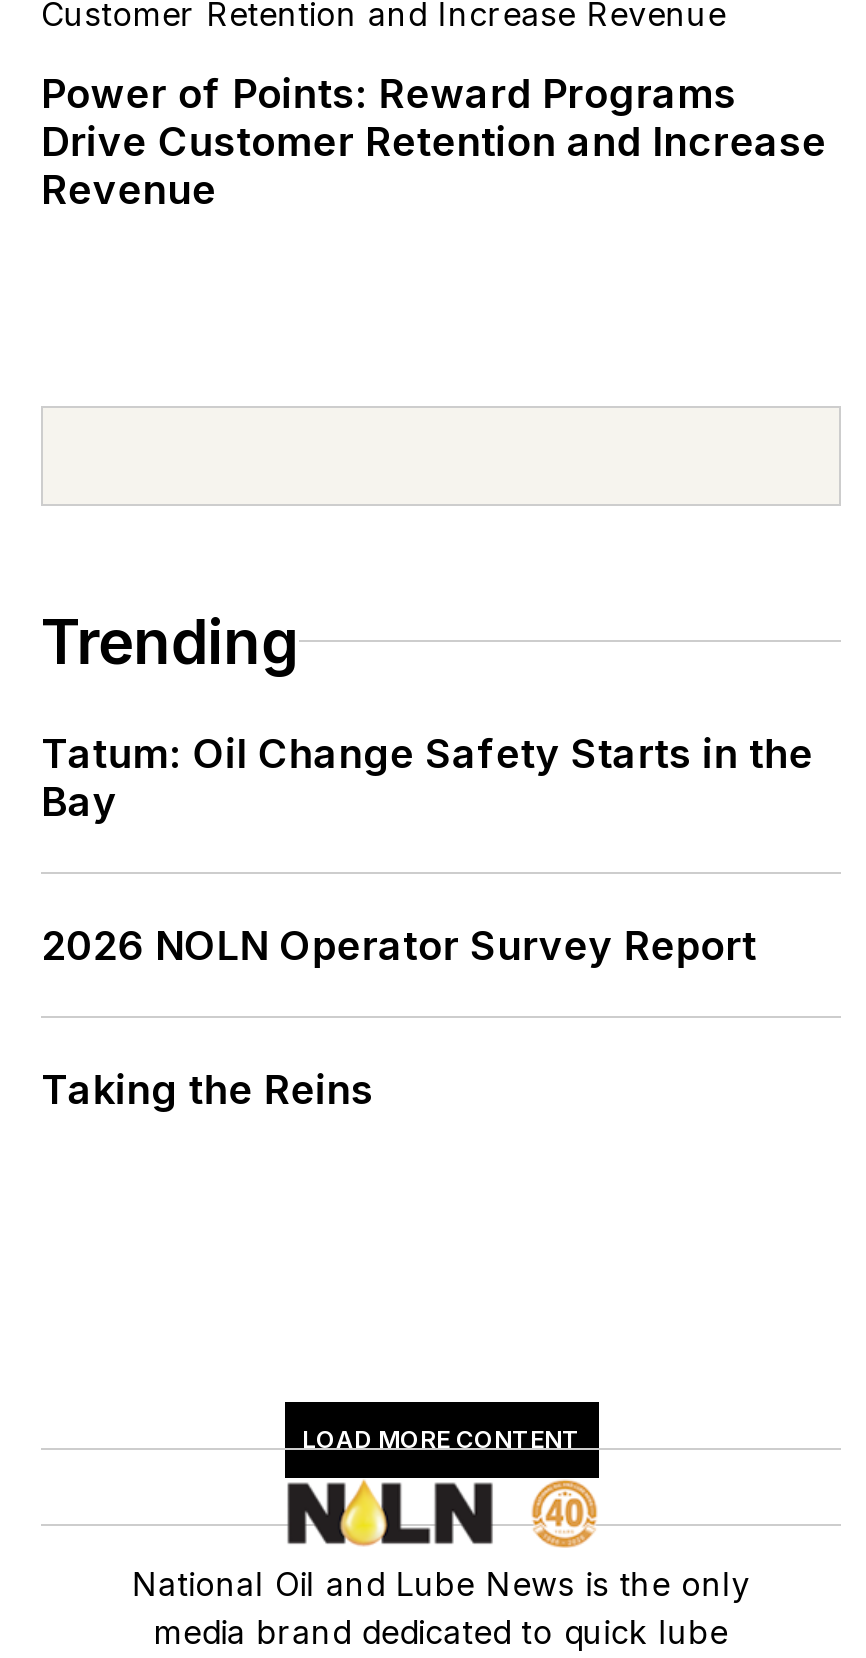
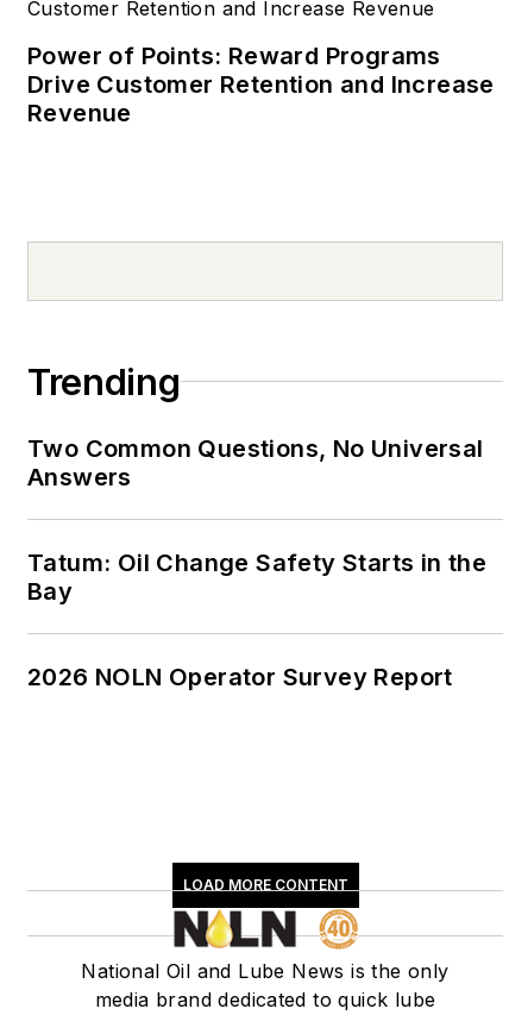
+ Two Common Questions, No Universal
+ Answers

moved down: Tatum: Oil Change Safety Starts in the | Bay | 2026 NOLN Operator Survey Report

- Taking the Reins
